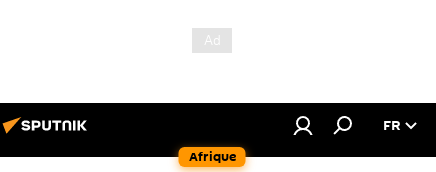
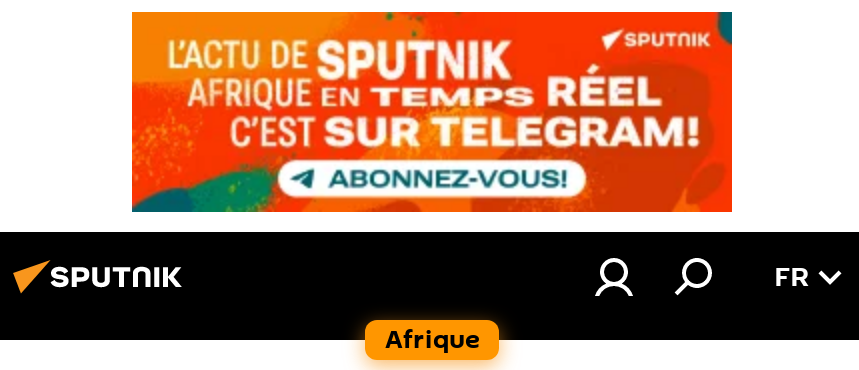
+ [image]
